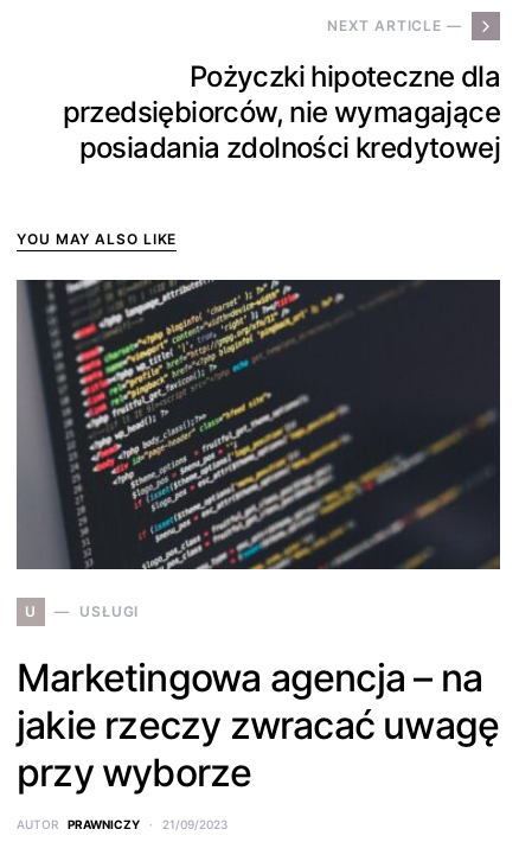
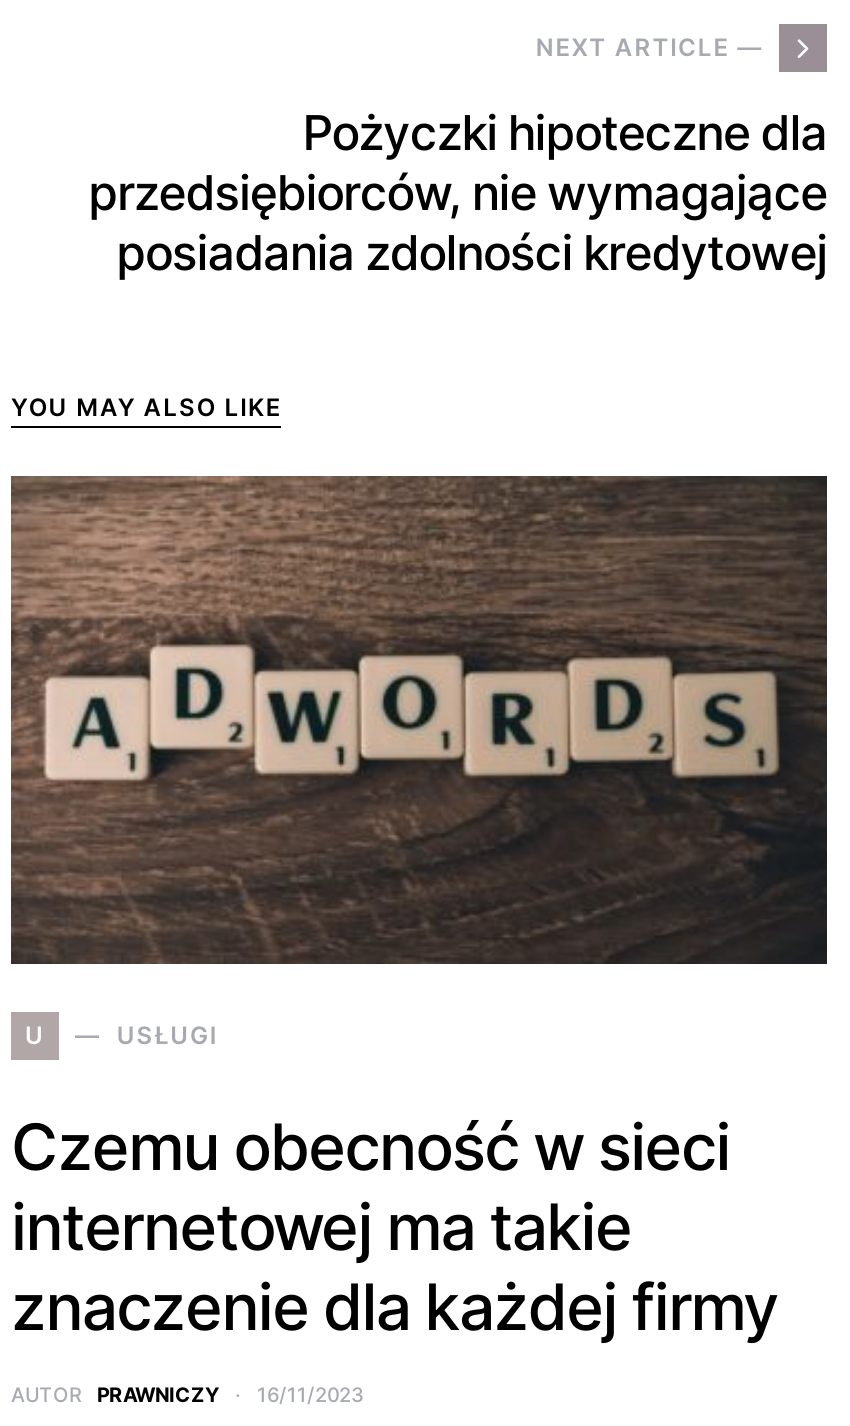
- [image]
+ [image]

- Marketingowa agencja – na
- jakie rzeczy zwracać uwagę
- przy wyborze
+ Czemu obecność w sieci
+ internetowej ma takie
+ znaczenie dla każdej firmy

- AUTOR PRAWNICZY 21/09/2023
+ AUTOR PRAWNICZY 16/11/2023
